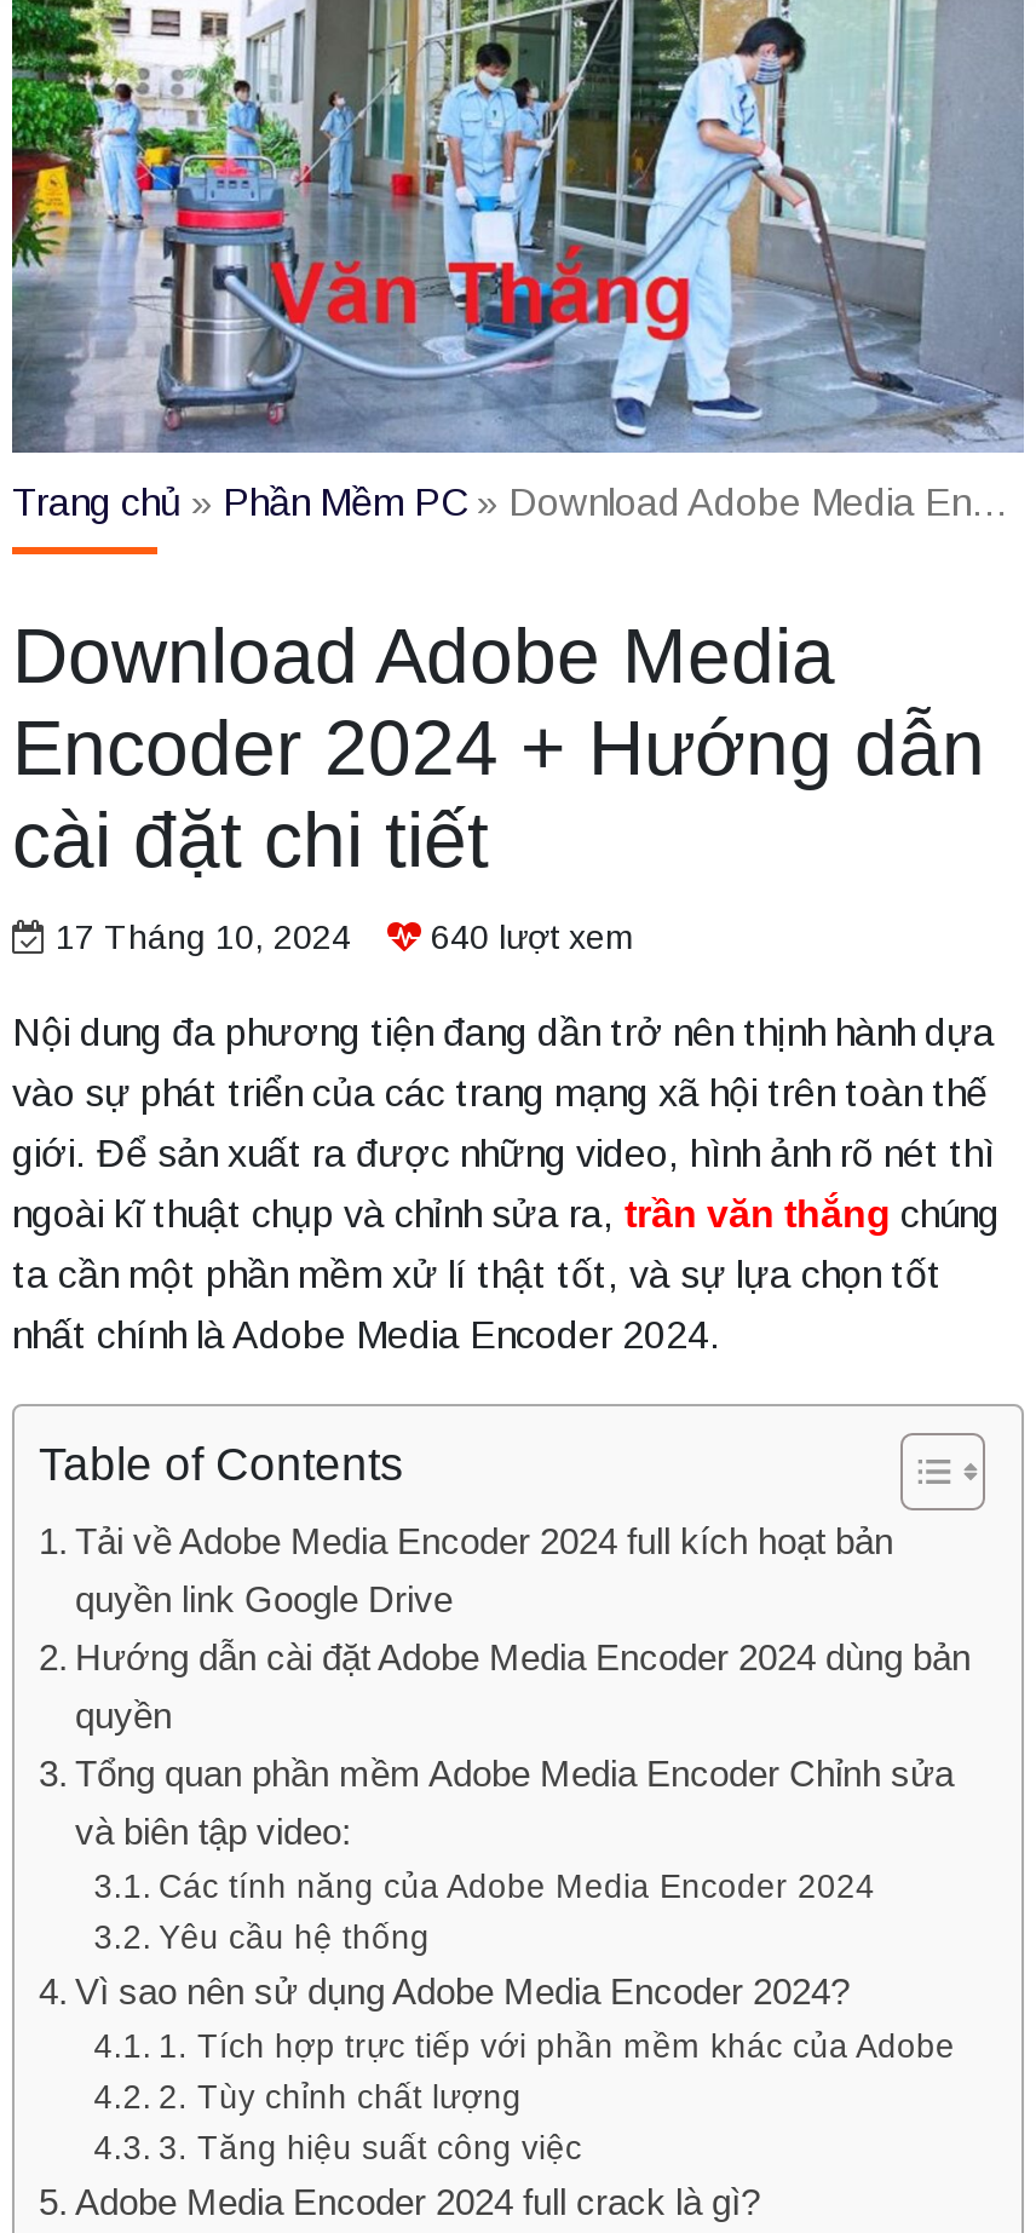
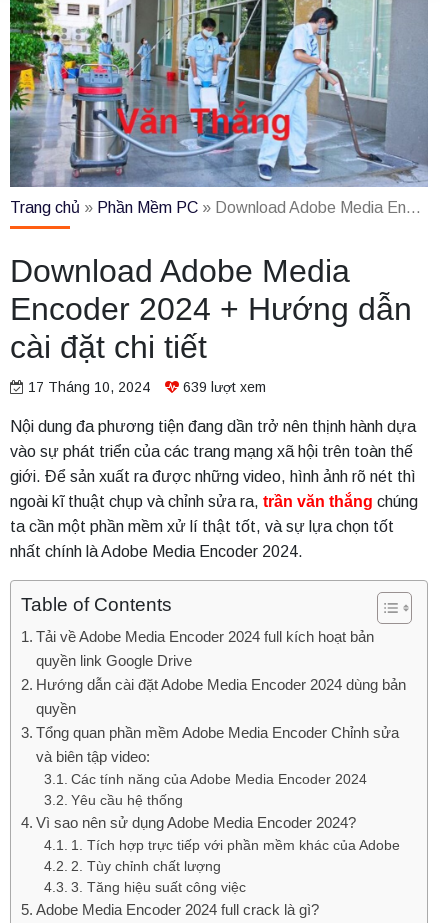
- 640 lượt xem
+ 639 lượt xem
